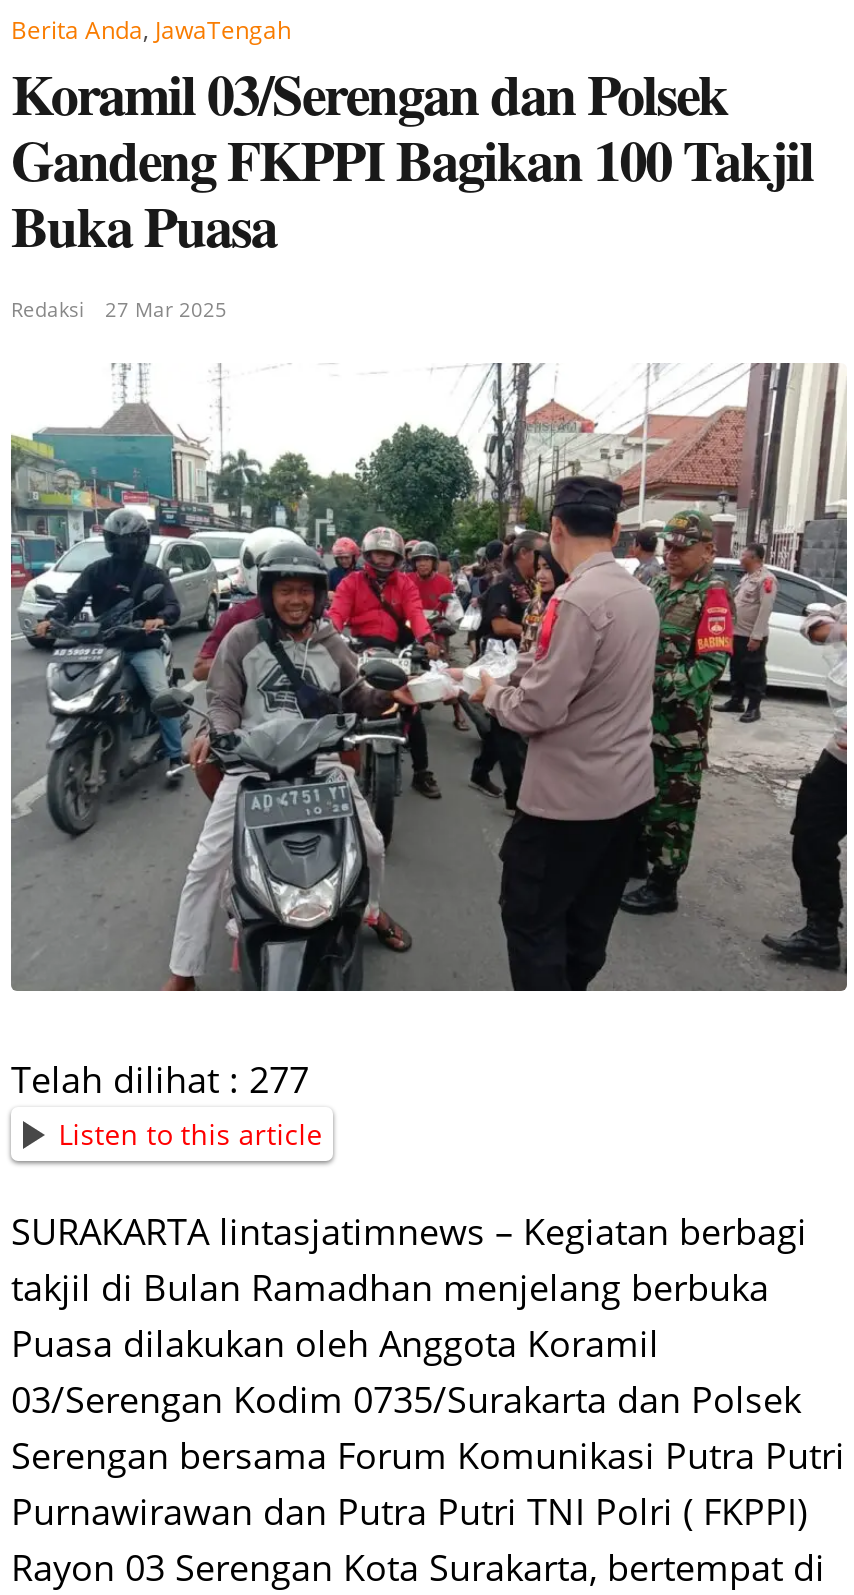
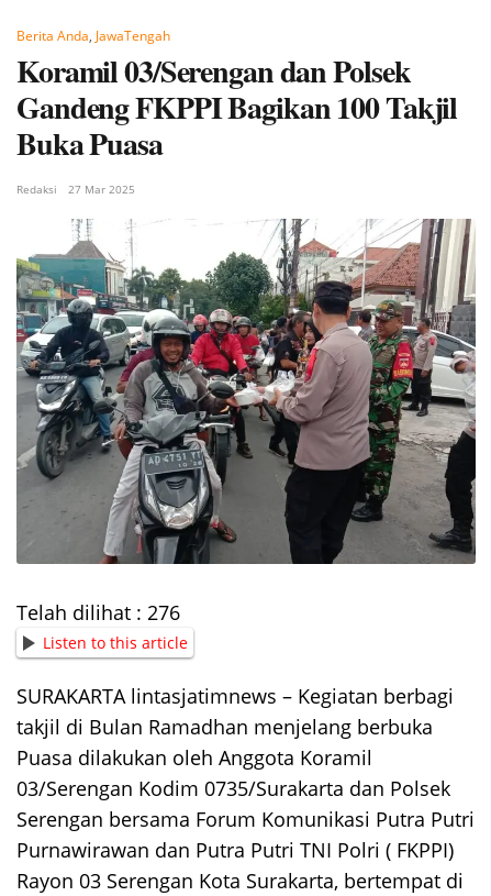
- Telah dilihat : 277
+ Telah dilihat : 276
